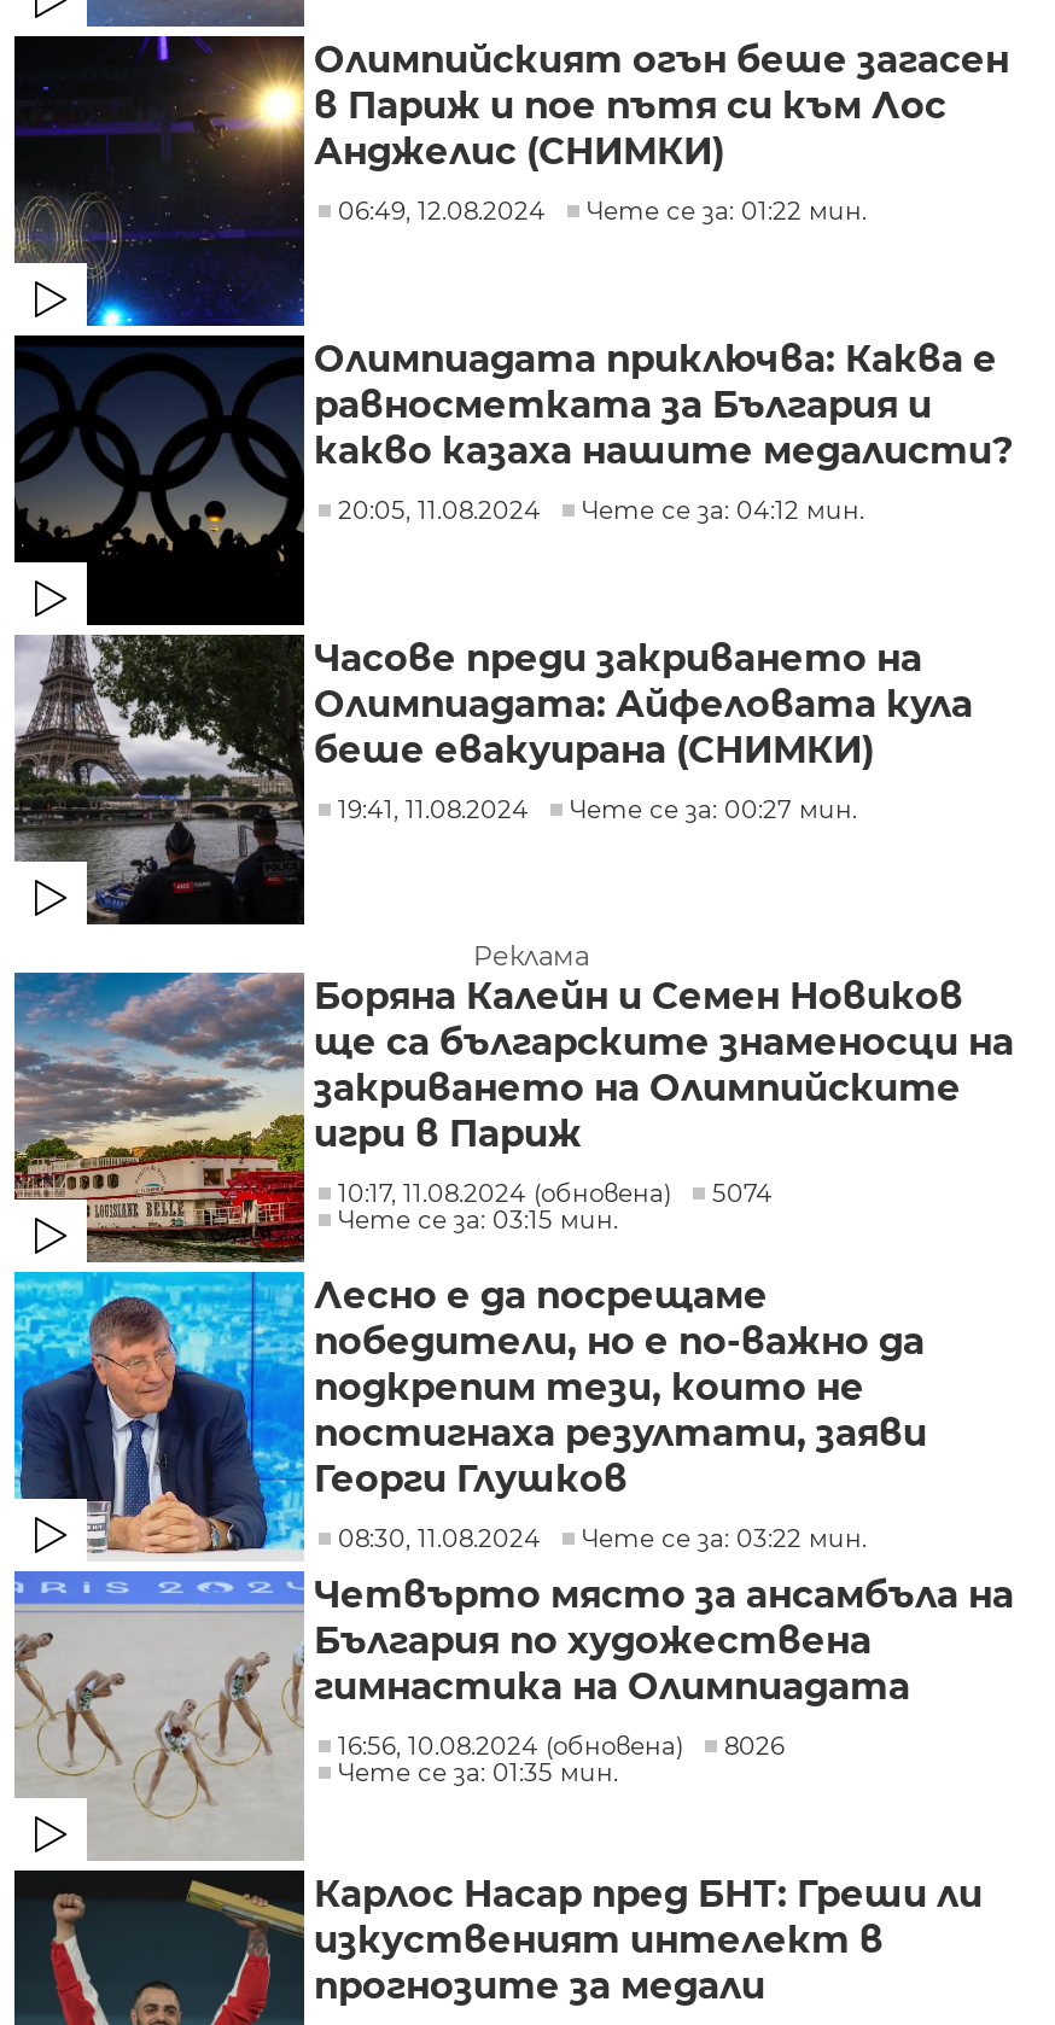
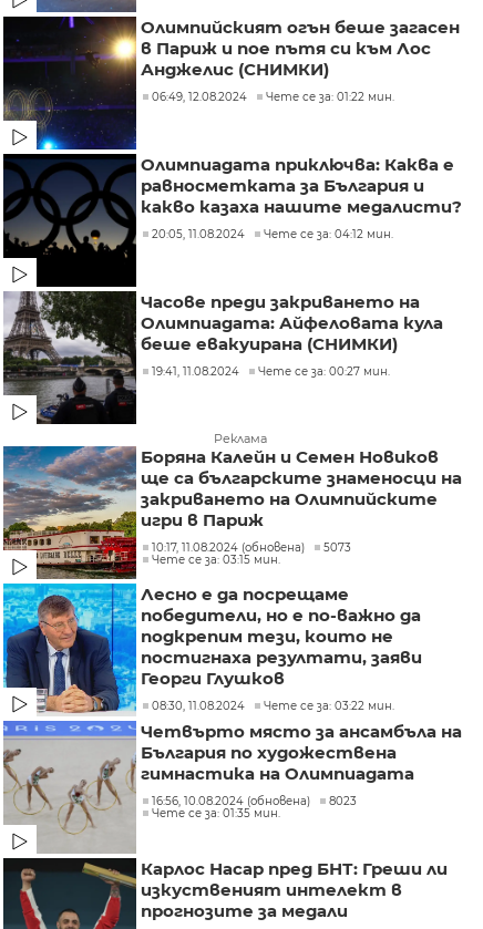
- 5074
+ 5073

- 16:56, 10.08.2024 (обновена) 8026
+ 16:56, 10.08.2024 (обновена) 8023
